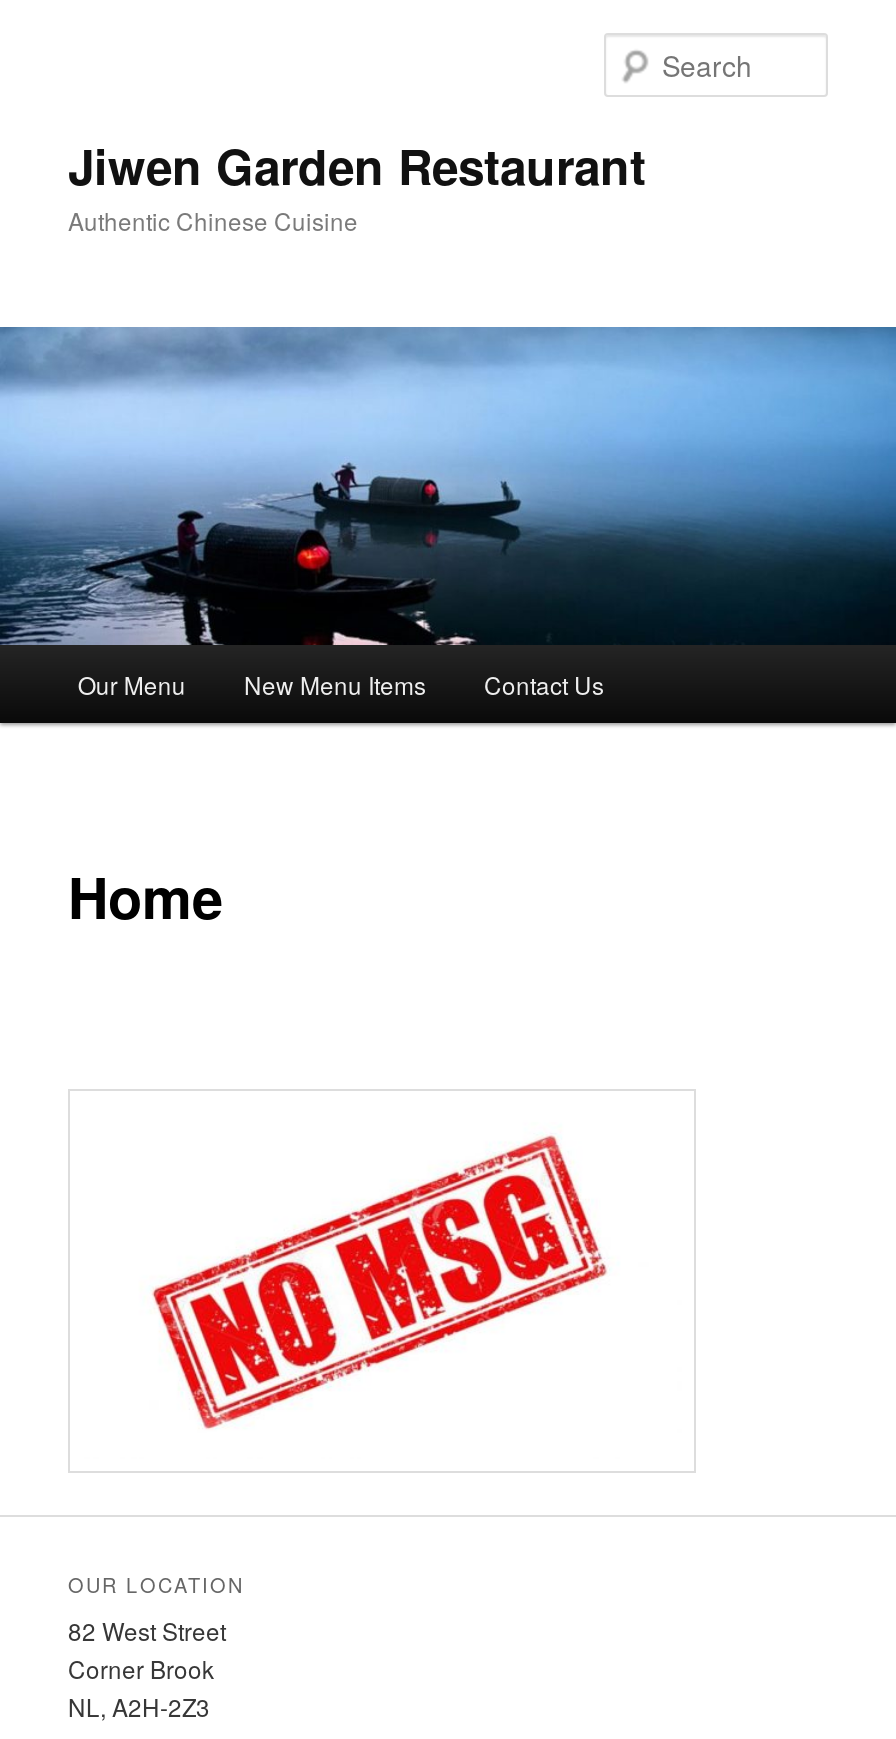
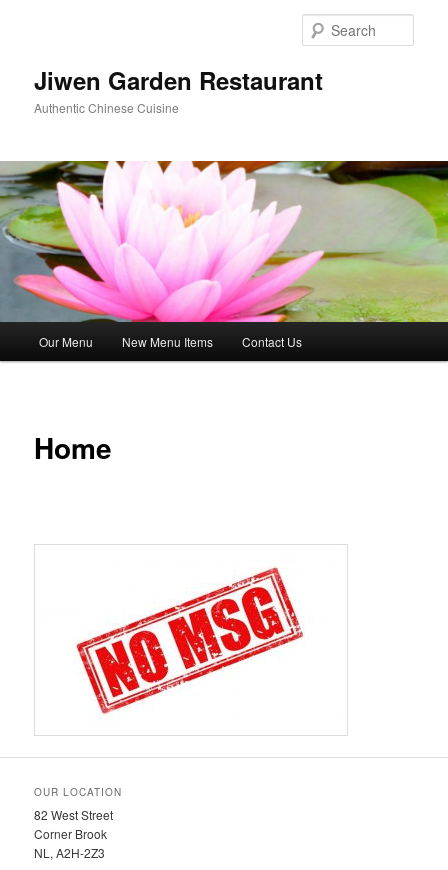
- [image]
+ [image]
